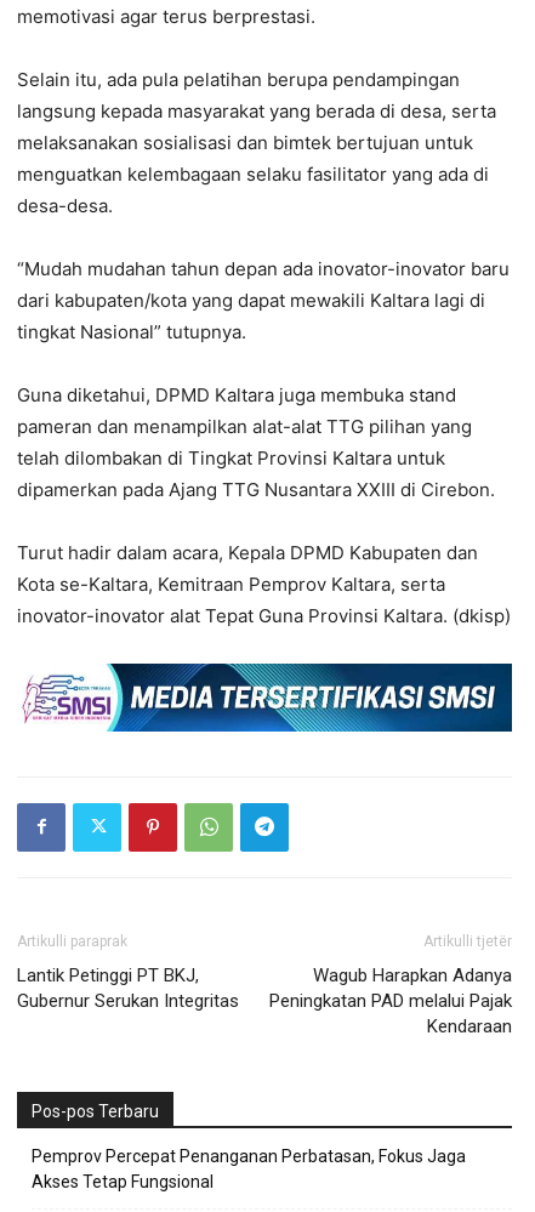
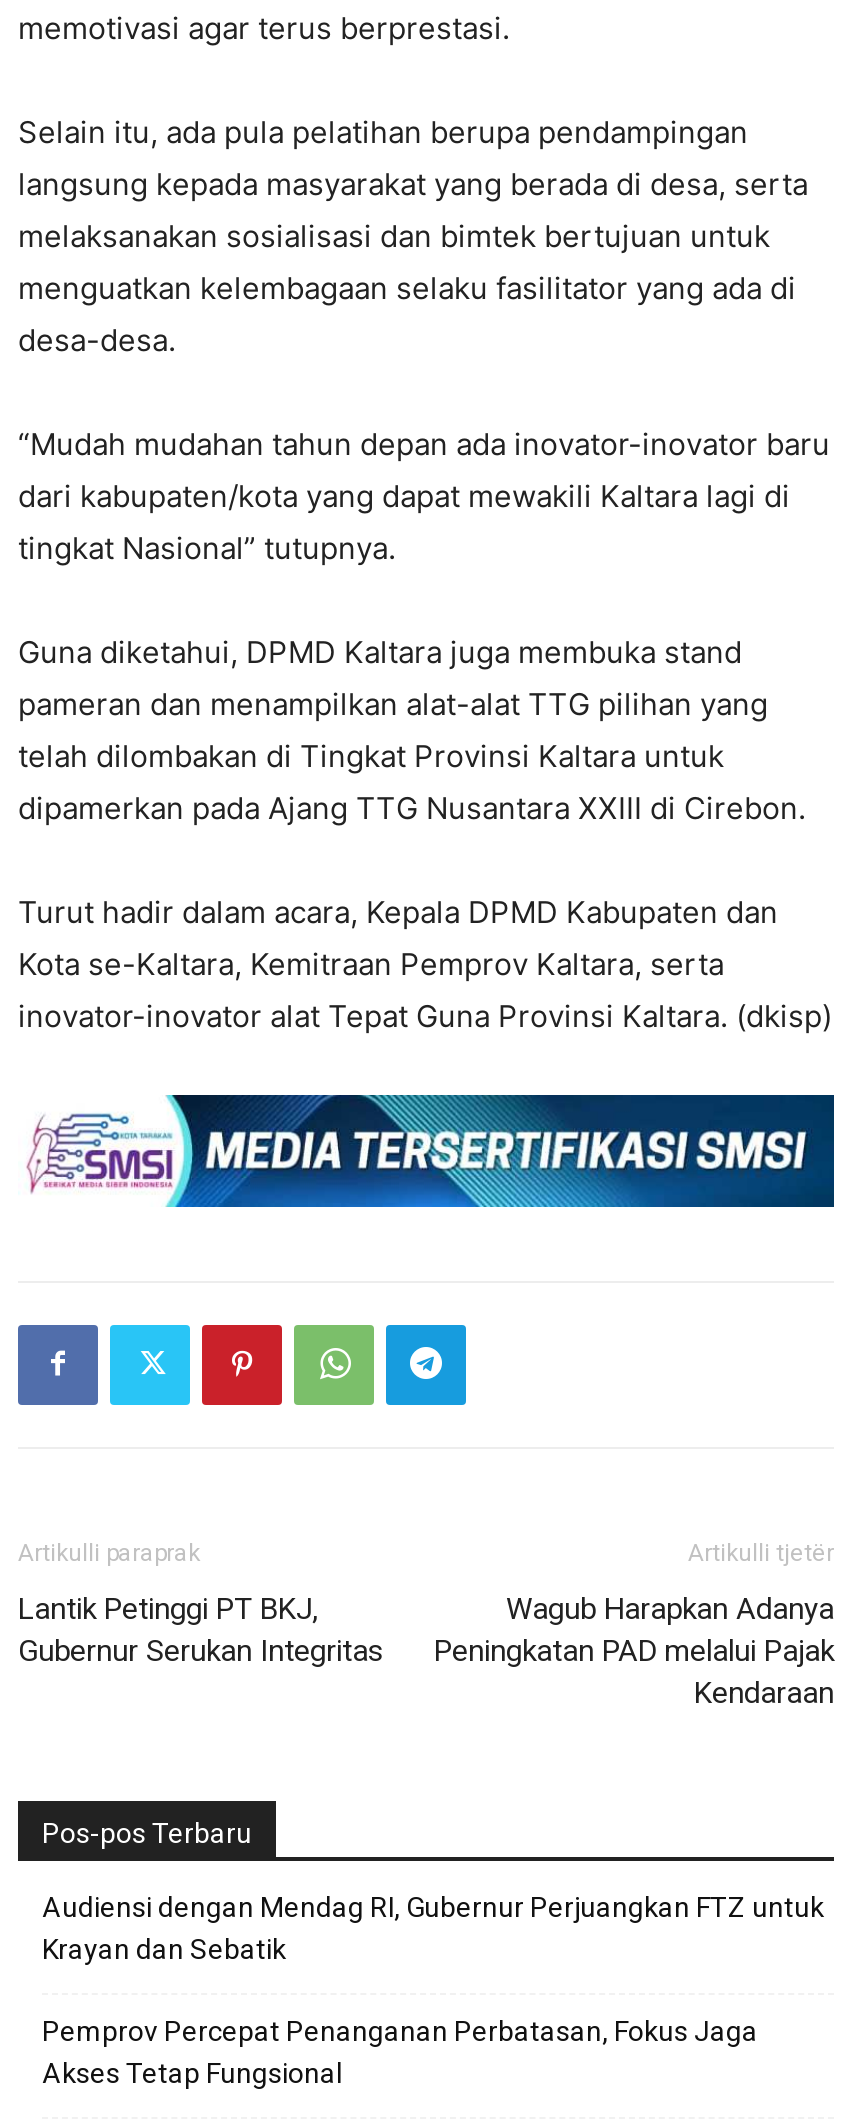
+ Audiensi dengan Mendag RI, Gubernur Perjuangkan FTZ untuk
+ Krayan dan Sebatik
